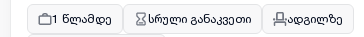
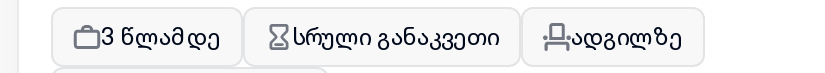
- 1 წლამდე
+ 3 წლამდე
